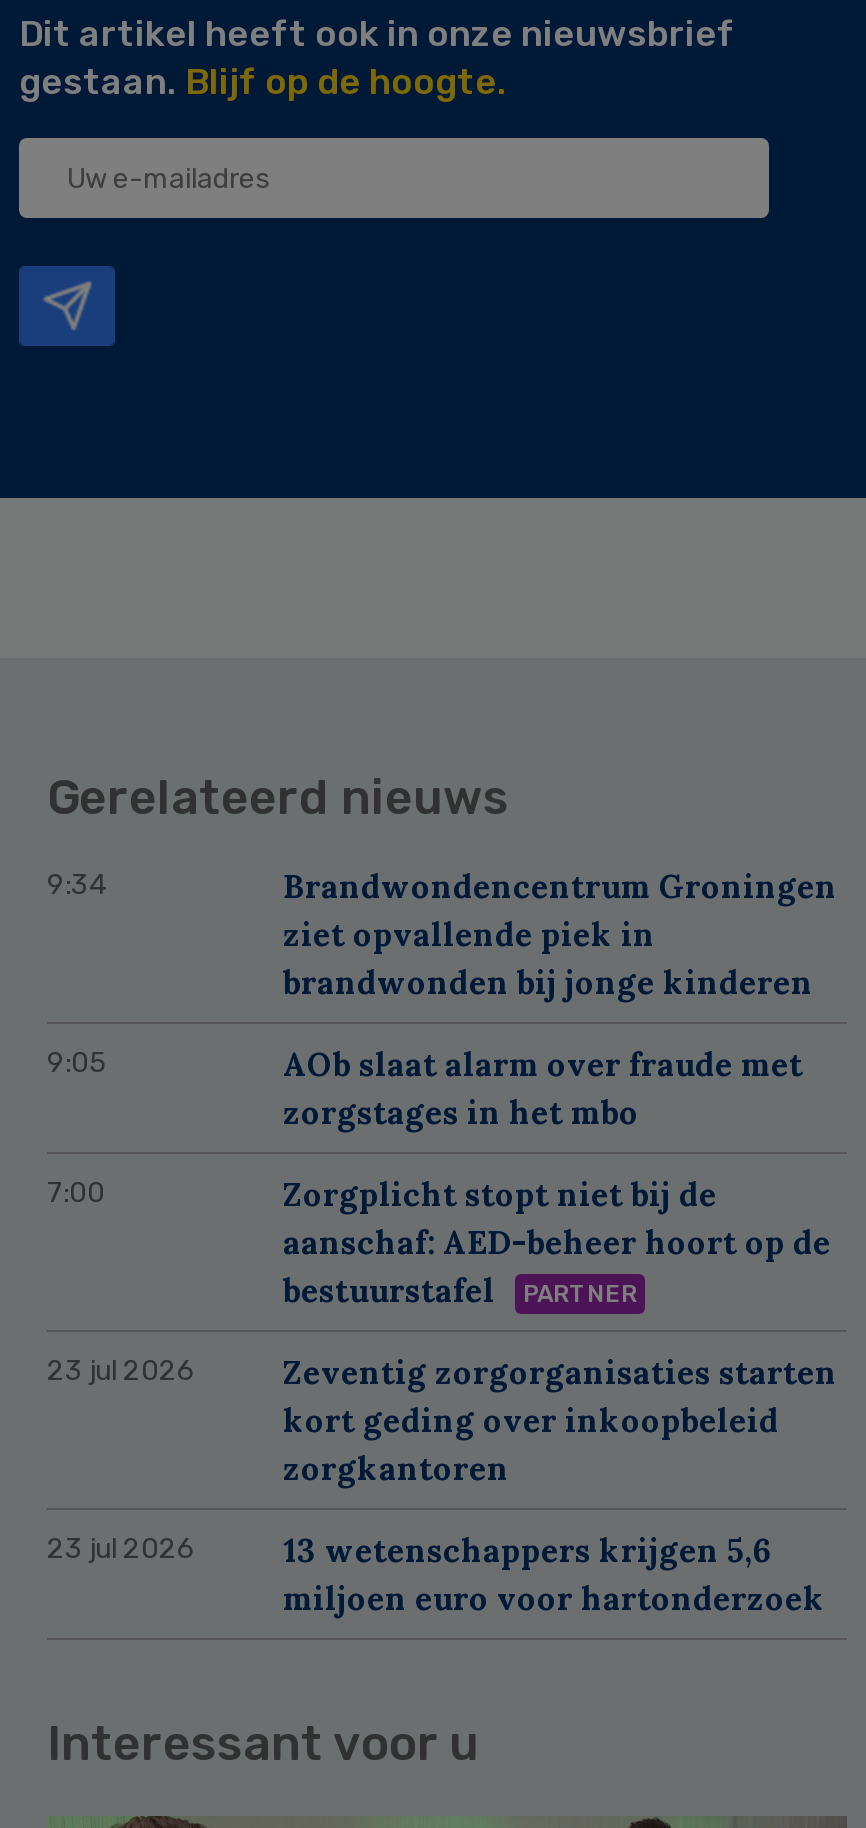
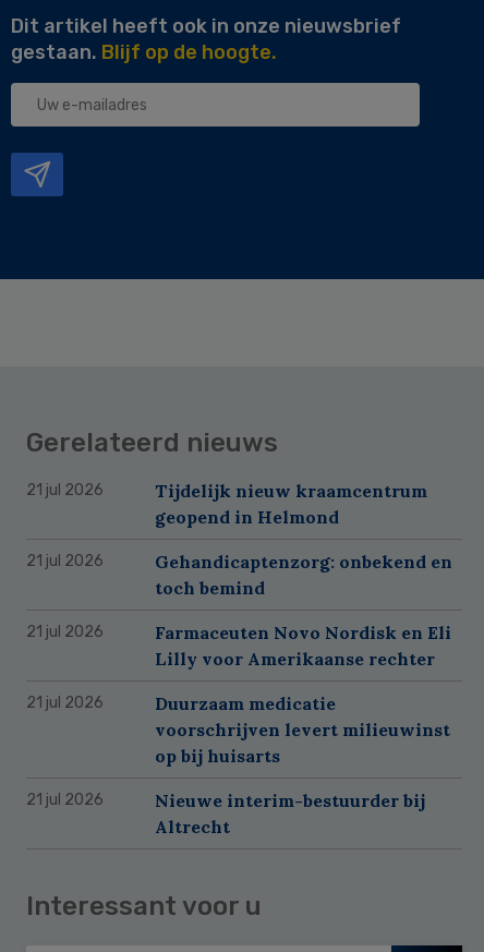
- 9:34
- Brandwondencentrum Groningen
- ziet opvallende piek in
- brandwonden bij jonge kinderen
+ 21 jul 2026
+ Tijdelijk nieuw kraamcentrum
+ geopend in Helmond

- 9:05
- AOb slaat alarm over fraude met
- zorgstages in het mbo
+ 21 jul 2026
+ Gehandicaptenzorg: onbekend en
+ toch bemind

- 7:00
- Zorgplicht stopt niet bij de
- aanschaf: AED-beheer hoort op de
- bestuurstafel
- PARTNER
+ 21 jul 2026
+ Farmaceuten Novo Nordisk en Eli
+ Lilly voor Amerikaanse rechter

- 23 jul 2026
- Zeventig zorgorganisaties starten
- kort geding over inkoopbeleid
- zorgkantoren
+ 21 jul 2026
+ Duurzaam medicatie
+ voorschrijven levert milieuwinst
+ op bij huisarts

- 23 jul 2026
- 13 wetenschappers krijgen 5,6
- miljoen euro voor hartonderzoek
+ 21 jul 2026
+ Nieuwe interim-bestuurder bij
+ Altrecht
